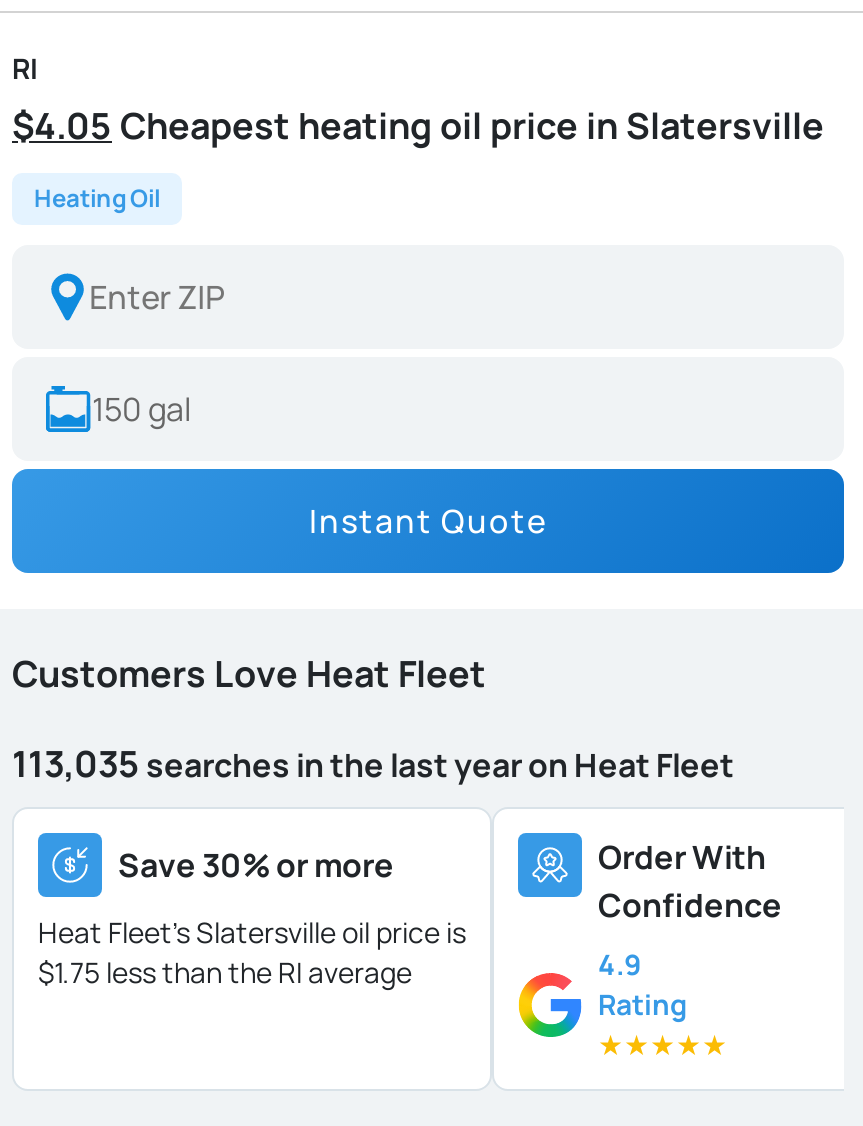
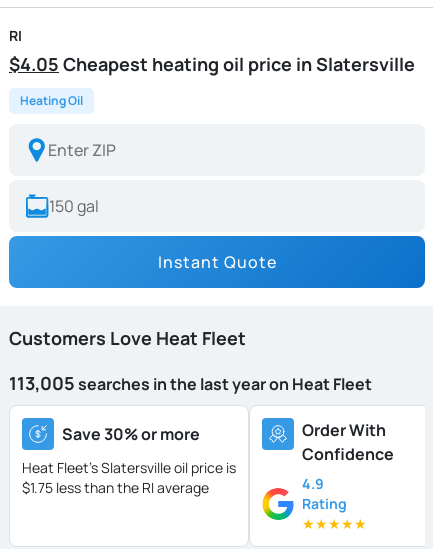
- 113,035 searches in the last year on Heat Fleet
+ 113,005 searches in the last year on Heat Fleet
